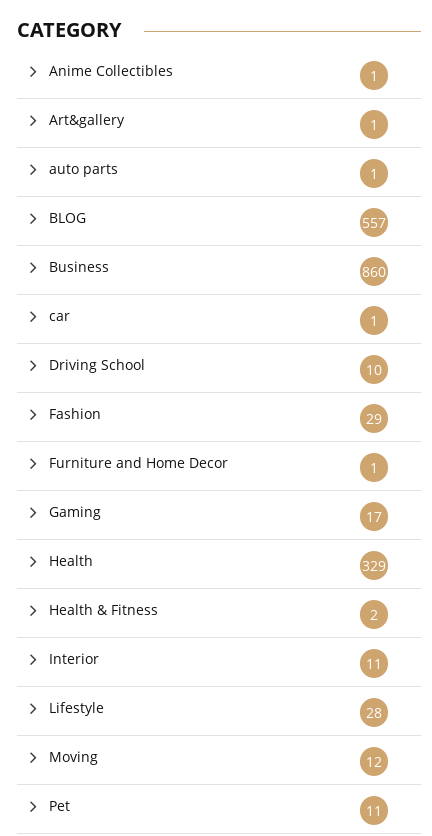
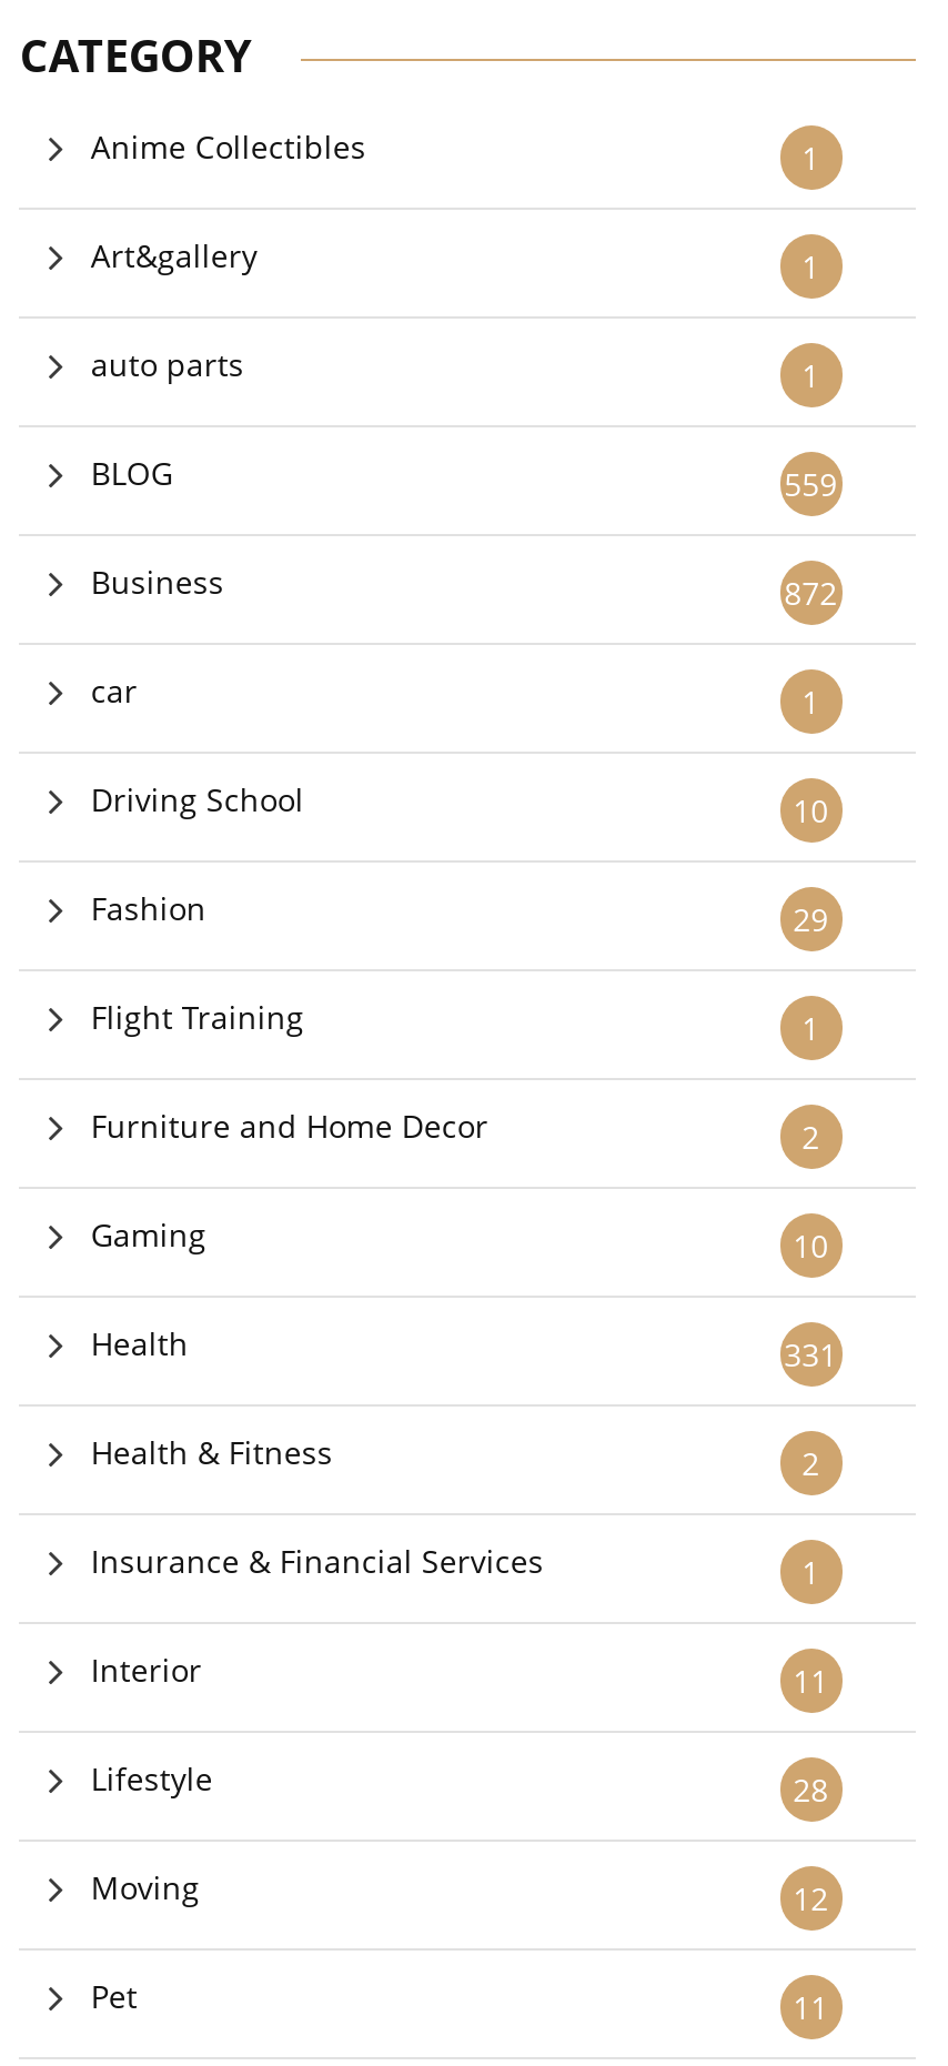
- 557
+ 559

- 860
+ 872

+ Flight Training
+ 2

- 17
+ 10

- 329
+ 331

+ 1
+ Insurance & Financial Services
